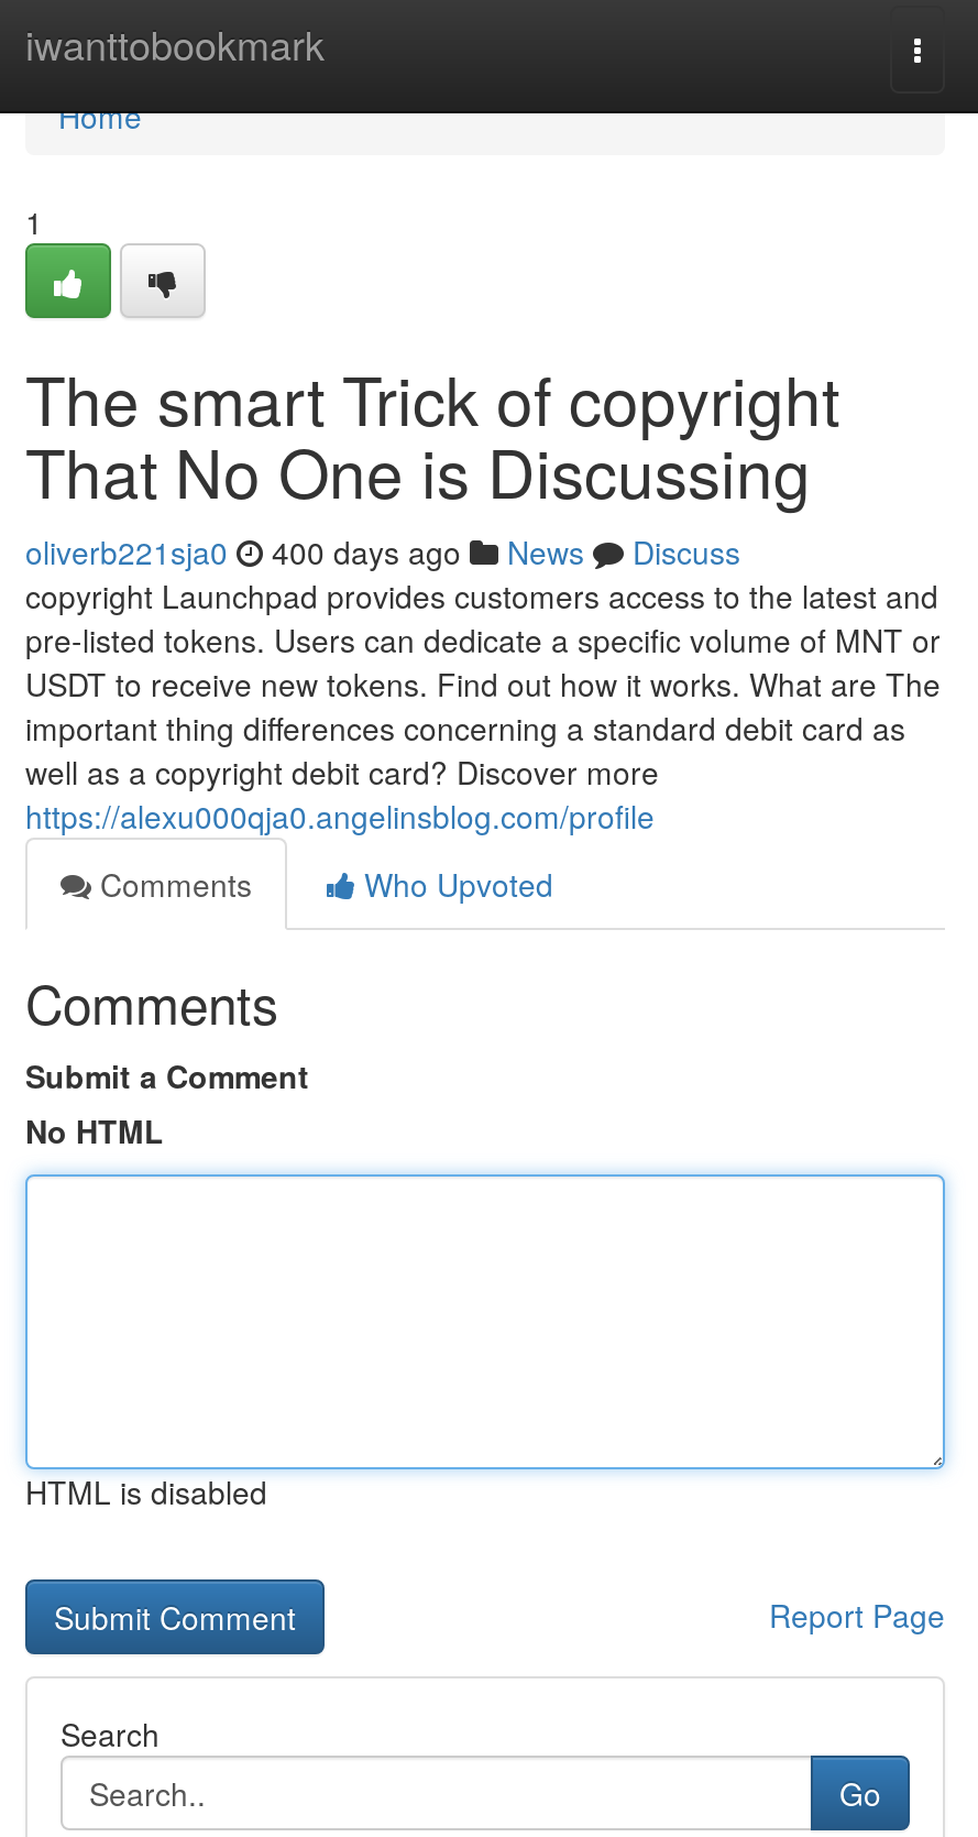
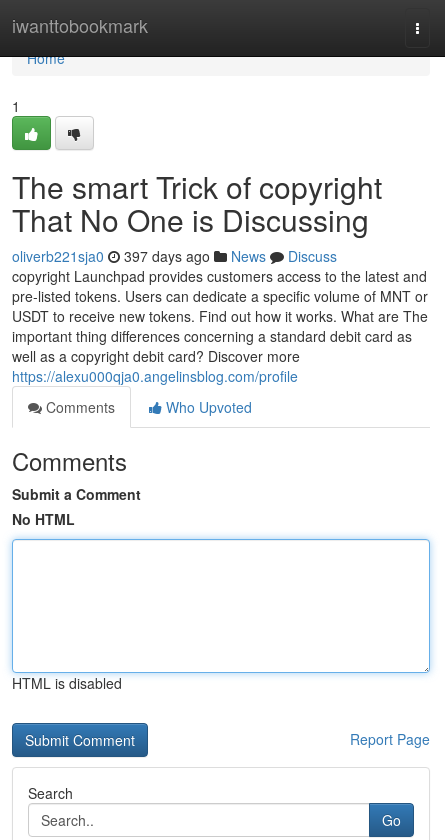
- oliverb221sja0 400 days ago News Discuss
+ oliverb221sja0 397 days ago News Discuss
